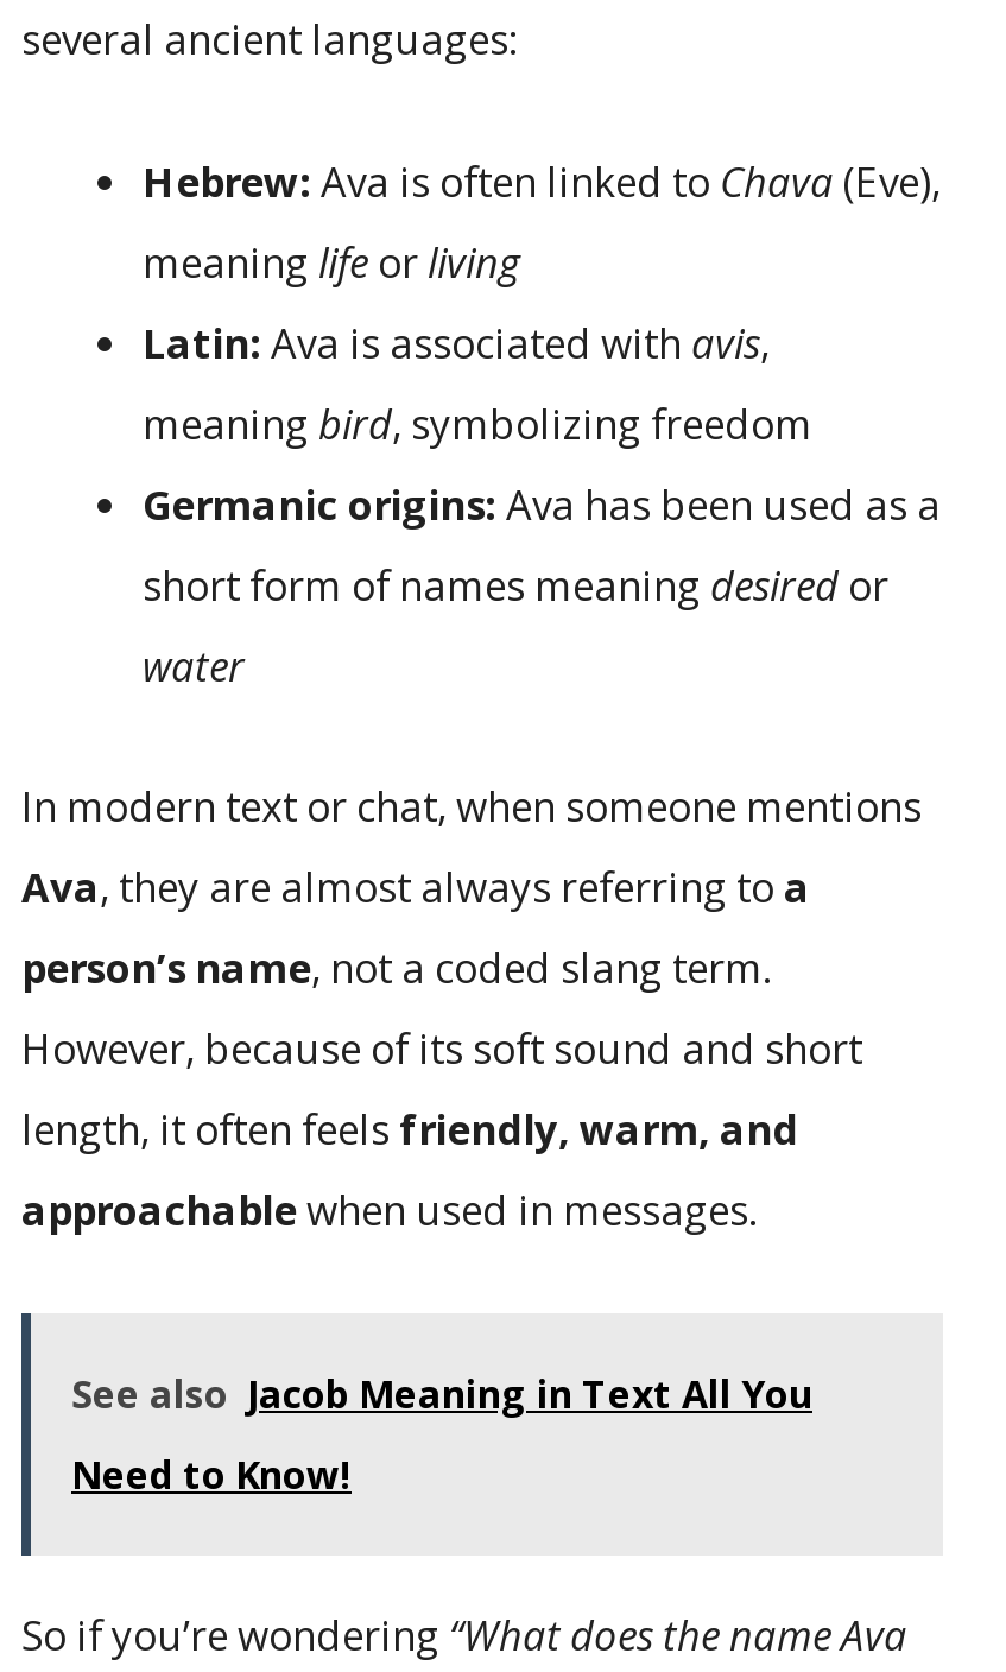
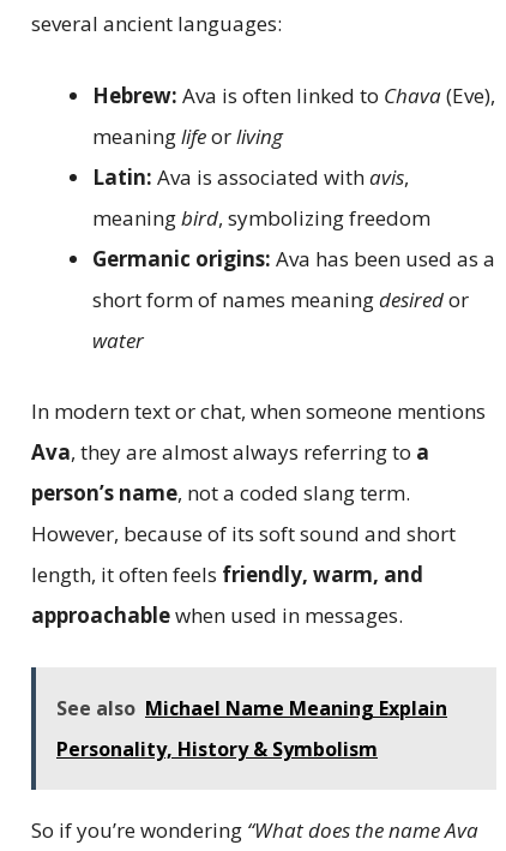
- See also Jacob Meaning in Text All You
+ See also Michael Name Meaning Explain

- Need to Know!
+ Personality, History & Symbolism
